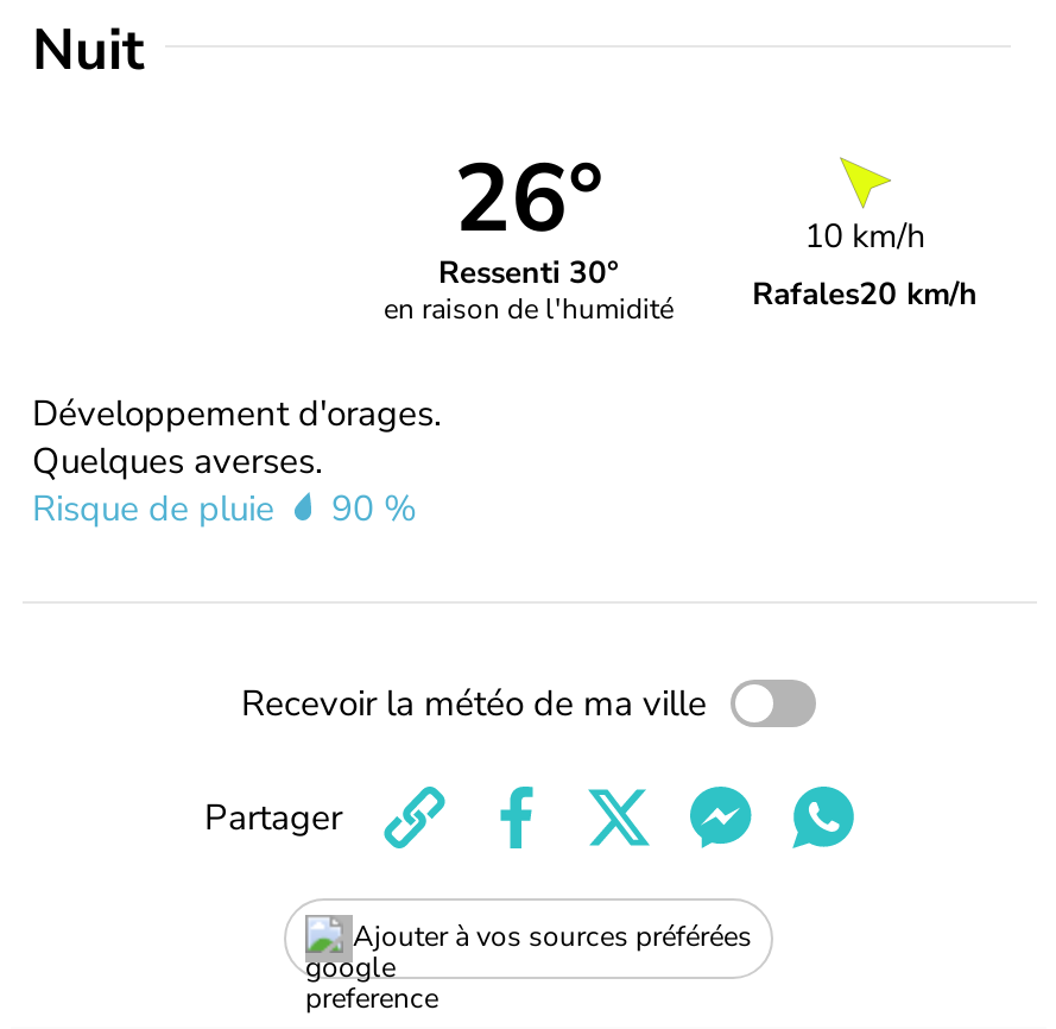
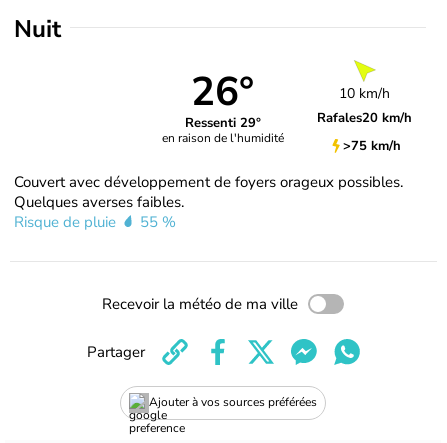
- Ressenti 30°
+ Ressenti 29°

- Développement d'orages.
- Quelques averses.
+ >75 km/h
+ Couvert avec développement de foyers orageux possibles.
+ Quelques averses faibles.

- Risque de pluie 90 %
+ Risque de pluie 55 %
